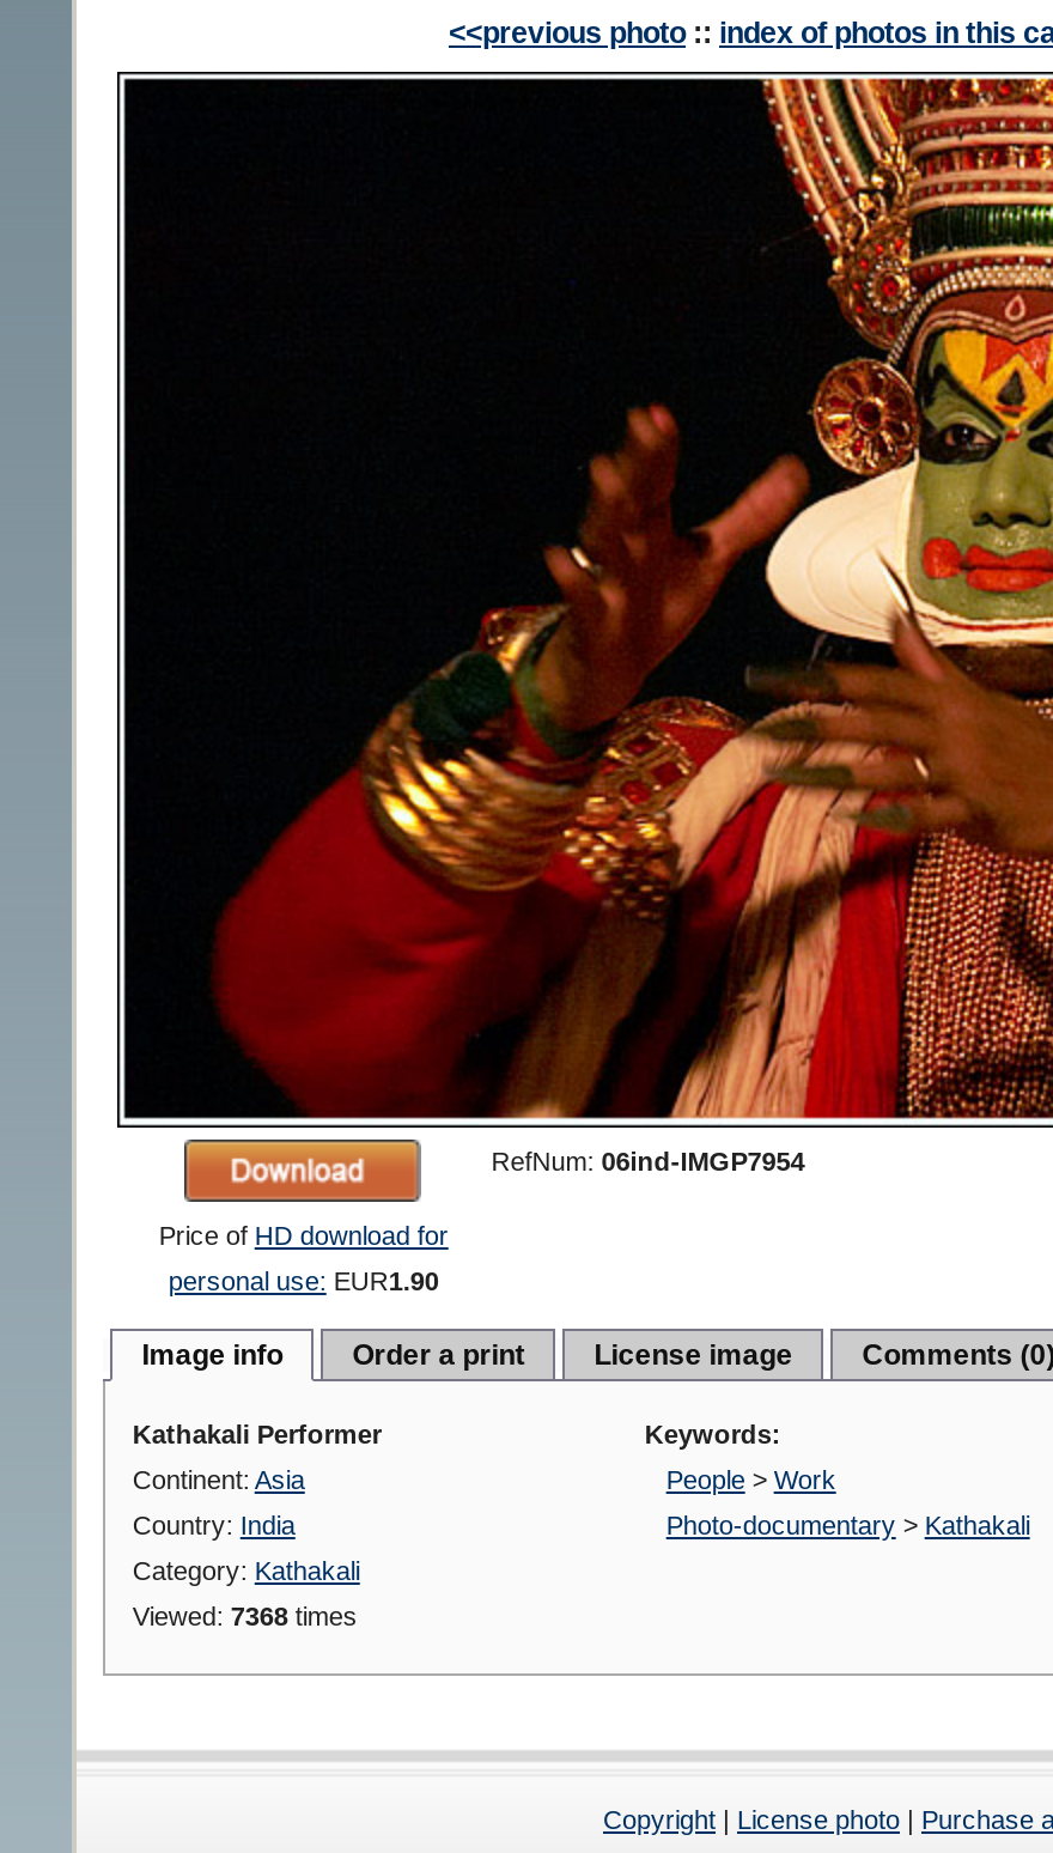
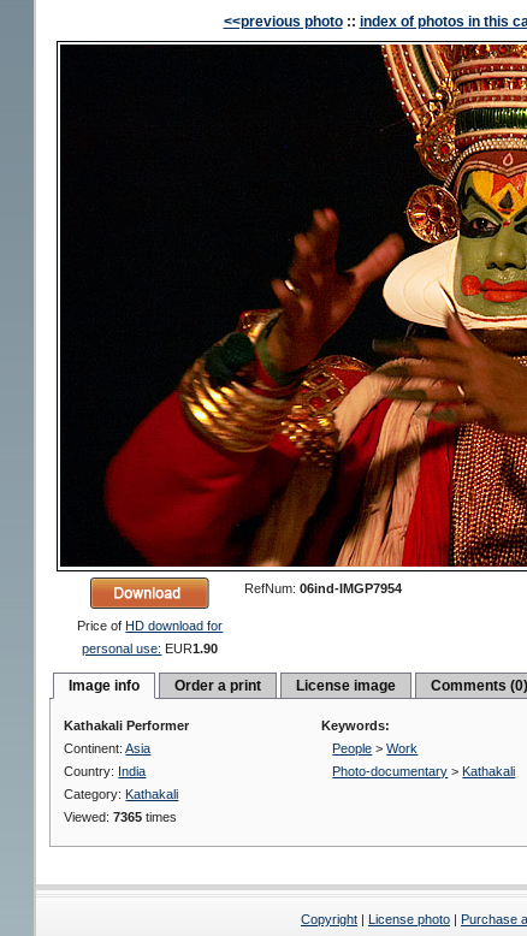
- Viewed: 7368 times
+ Viewed: 7365 times
